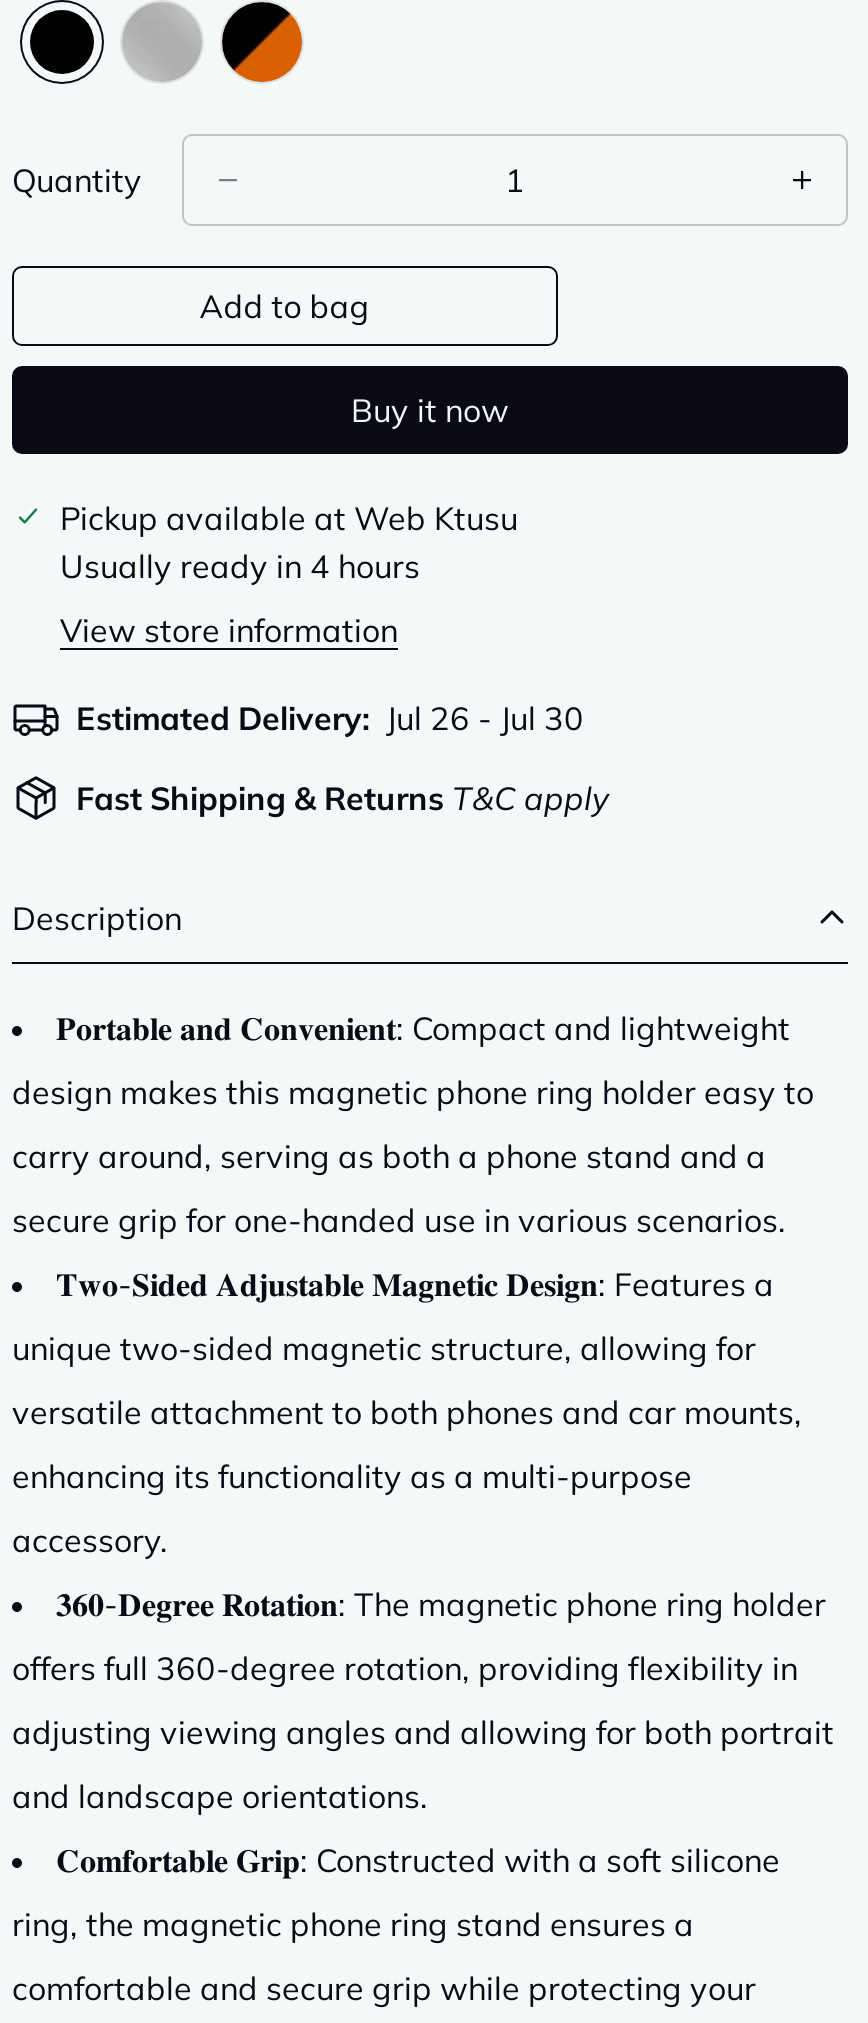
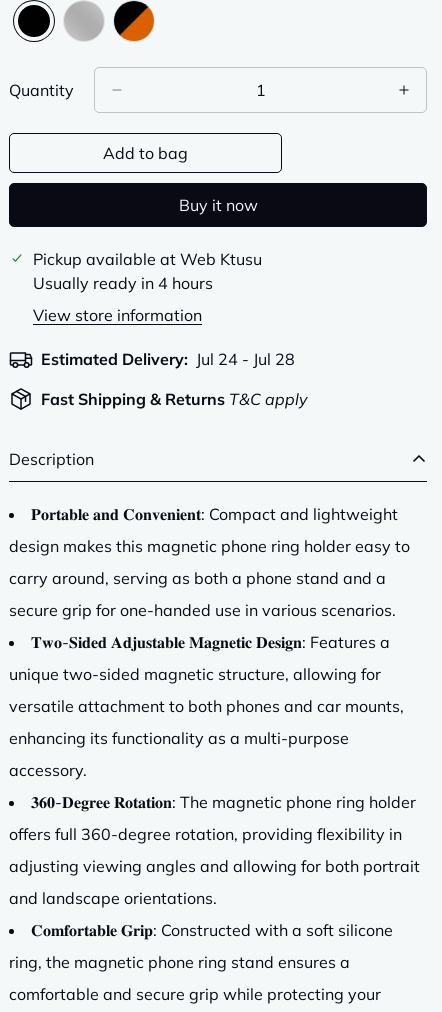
- Estimated Delivery: Jul 26 - Jul 30
+ Estimated Delivery: Jul 24 - Jul 28
